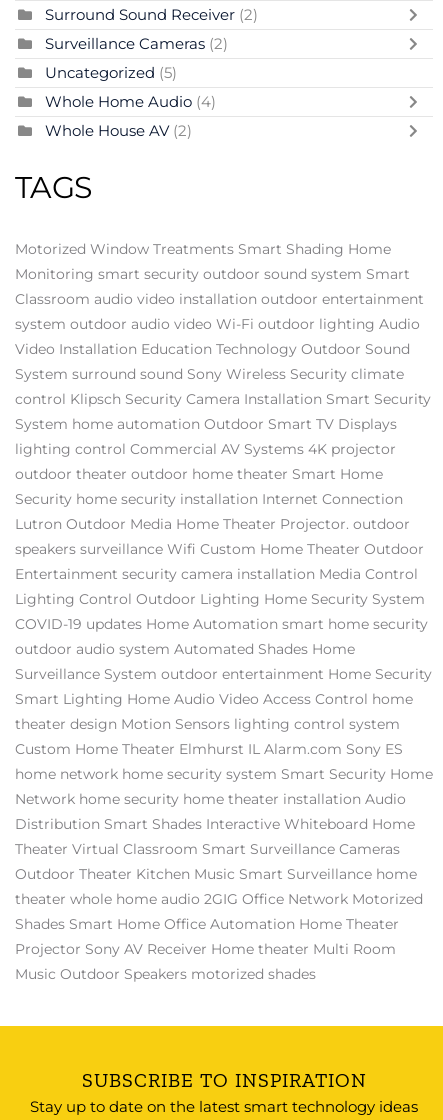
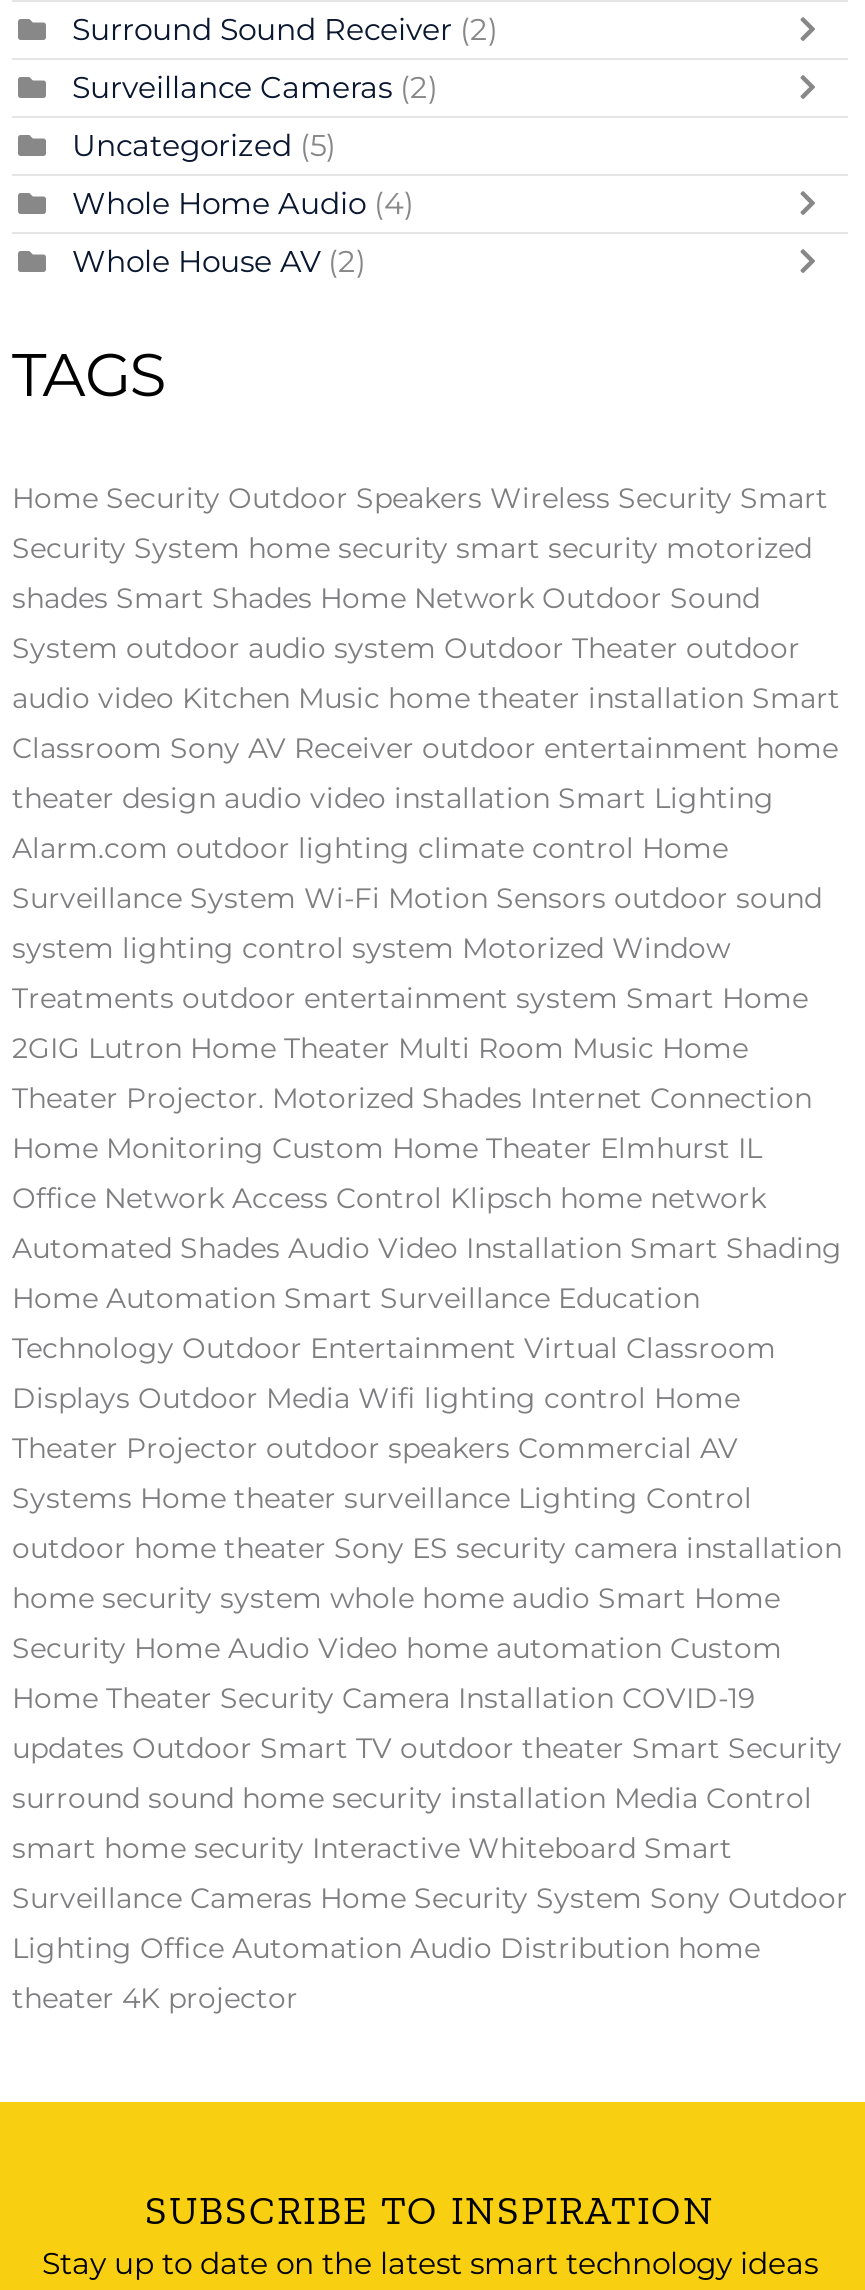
- Motorized Window Treatments Smart Shading Home
- Monitoring smart security outdoor sound system Smart
- Classroom audio video installation outdoor entertainment
- system outdoor audio video Wi-Fi outdoor lighting Audio
- Video Installation Education Technology Outdoor Sound
- System surround sound Sony Wireless Security climate
- control Klipsch Security Camera Installation Smart Security
- System home automation Outdoor Smart TV Displays
- lighting control Commercial AV Systems 4K projector
- outdoor theater outdoor home theater Smart Home
- Security home security installation Internet Connection
- Lutron Outdoor Media Home Theater Projector. outdoor
- speakers surveillance Wifi Custom Home Theater Outdoor
- Entertainment security camera installation Media Control
- Lighting Control Outdoor Lighting Home Security System
- COVID-19 updates Home Automation smart home security
- outdoor audio system Automated Shades Home
- Surveillance System outdoor entertainment Home Security
- Smart Lighting Home Audio Video Access Control home
- theater design Motion Sensors lighting control system
- Custom Home Theater Elmhurst IL Alarm.com Sony ES
- home network home security system Smart Security Home
- Network home security home theater installation Audio
- Distribution Smart Shades Interactive Whiteboard Home
- Theater Virtual Classroom Smart Surveillance Cameras
- Outdoor Theater Kitchen Music Smart Surveillance home
- theater whole home audio 2GIG Office Network Motorized
- Shades Smart Home Office Automation Home Theater
- Projector Sony AV Receiver Home theater Multi Room
- Music Outdoor Speakers motorized shades
+ Home Security Outdoor Speakers Wireless Security Smart
+ Security System home security smart security motorized
+ shades Smart Shades Home Network Outdoor Sound
+ System outdoor audio system Outdoor Theater outdoor
+ audio video Kitchen Music home theater installation Smart
+ Classroom Sony AV Receiver outdoor entertainment home
+ theater design audio video installation Smart Lighting
+ Alarm.com outdoor lighting climate control Home
+ Surveillance System Wi-Fi Motion Sensors outdoor sound
+ system lighting control system Motorized Window
+ Treatments outdoor entertainment system Smart Home
+ 2GIG Lutron Home Theater Multi Room Music Home
+ Theater Projector. Motorized Shades Internet Connection
+ Home Monitoring Custom Home Theater Elmhurst IL
+ Office Network Access Control Klipsch home network
+ Automated Shades Audio Video Installation Smart Shading
+ Home Automation Smart Surveillance Education
+ Technology Outdoor Entertainment Virtual Classroom
+ Displays Outdoor Media Wifi lighting control Home
+ Theater Projector outdoor speakers Commercial AV
+ Systems Home theater surveillance Lighting Control
+ outdoor home theater Sony ES security camera installation
+ home security system whole home audio Smart Home
+ Security Home Audio Video home automation Custom
+ Home Theater Security Camera Installation COVID-19
+ updates Outdoor Smart TV outdoor theater Smart Security
+ surround sound home security installation Media Control
+ smart home security Interactive Whiteboard Smart
+ Surveillance Cameras Home Security System Sony Outdoor
+ Lighting Office Automation Audio Distribution home
+ theater 4K projector
